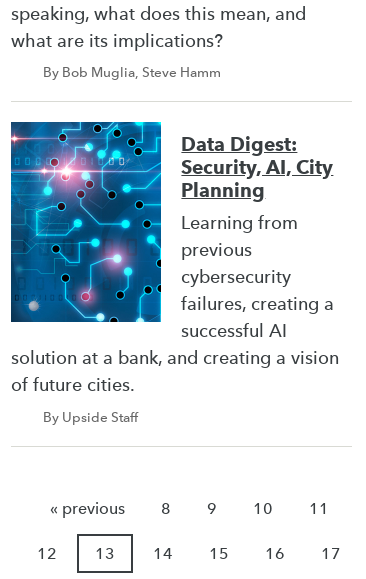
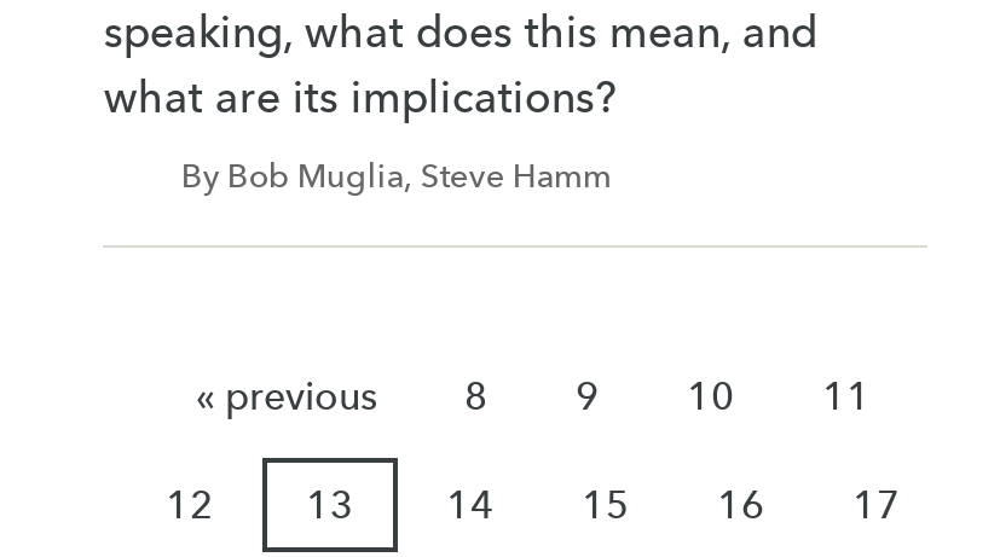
- [image]
- Data Digest:
- Security, AI, City
- Planning
- Learning from
- previous
- cybersecurity
- failures, creating a
- successful AI
- solution at a bank, and creating a vision
- of future cities.
- By Upside Staff
